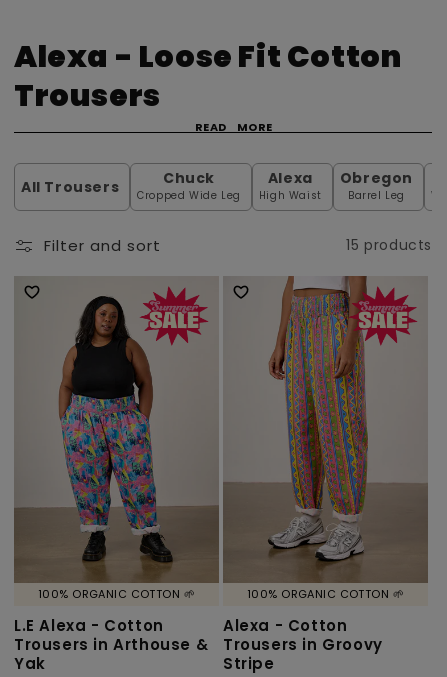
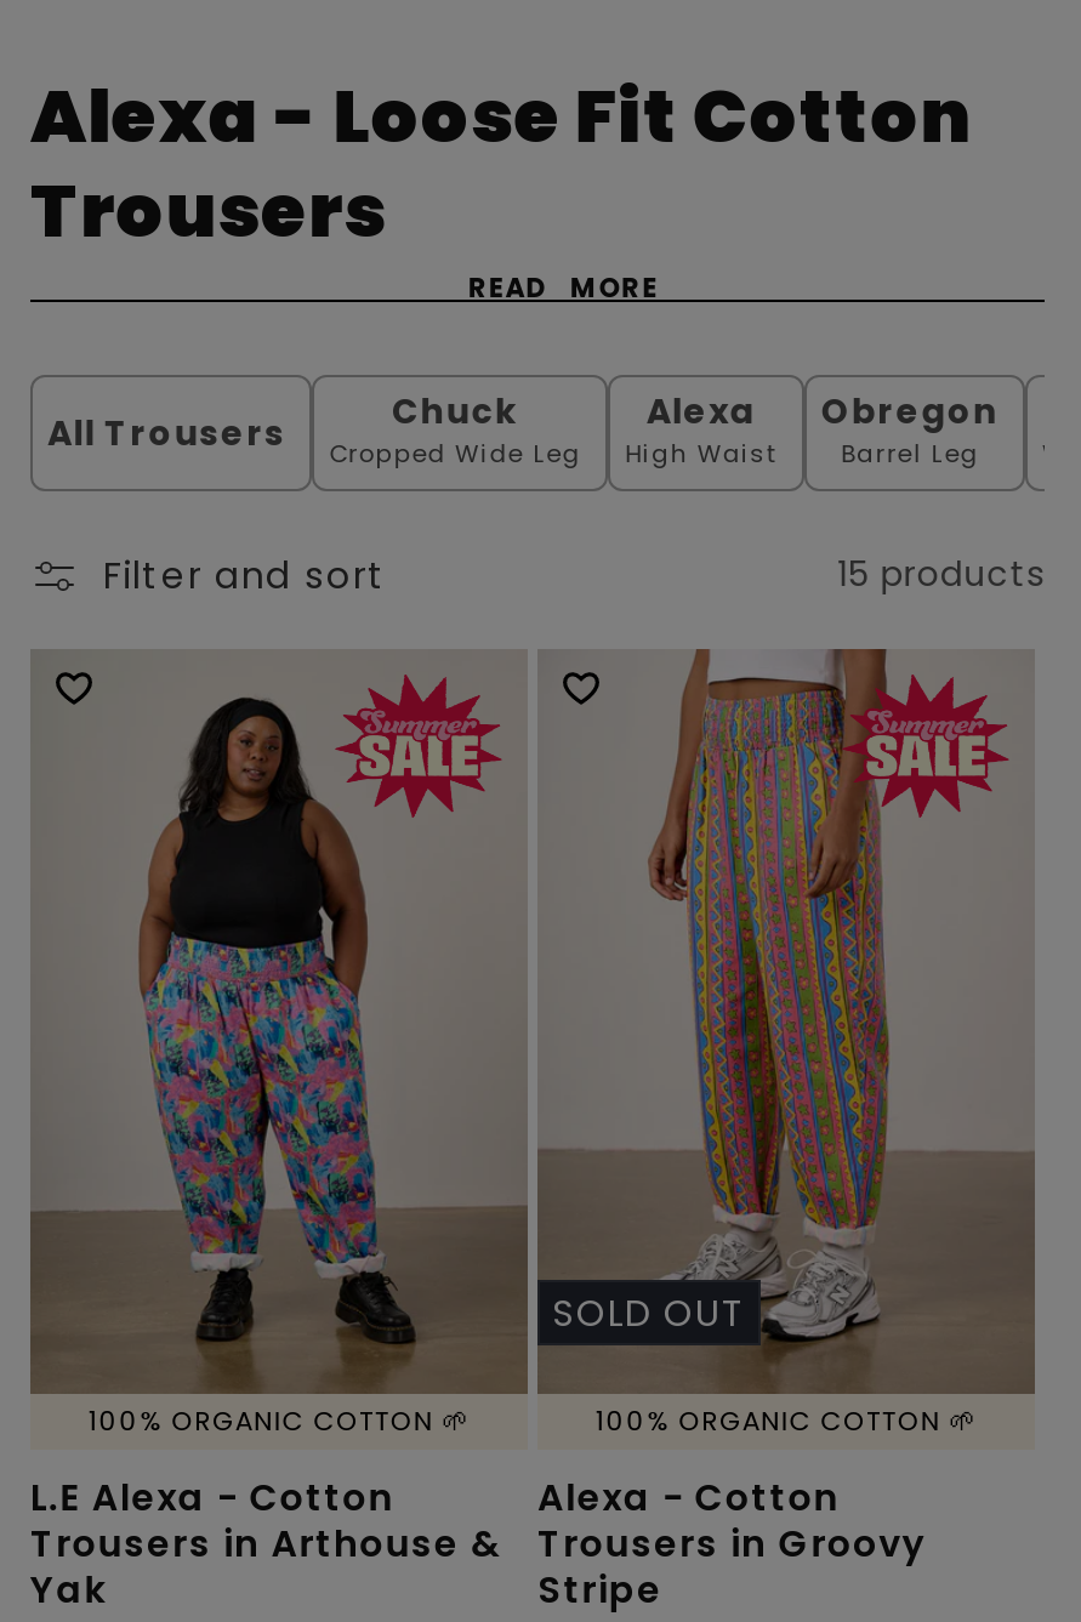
+ SOLD OUT
